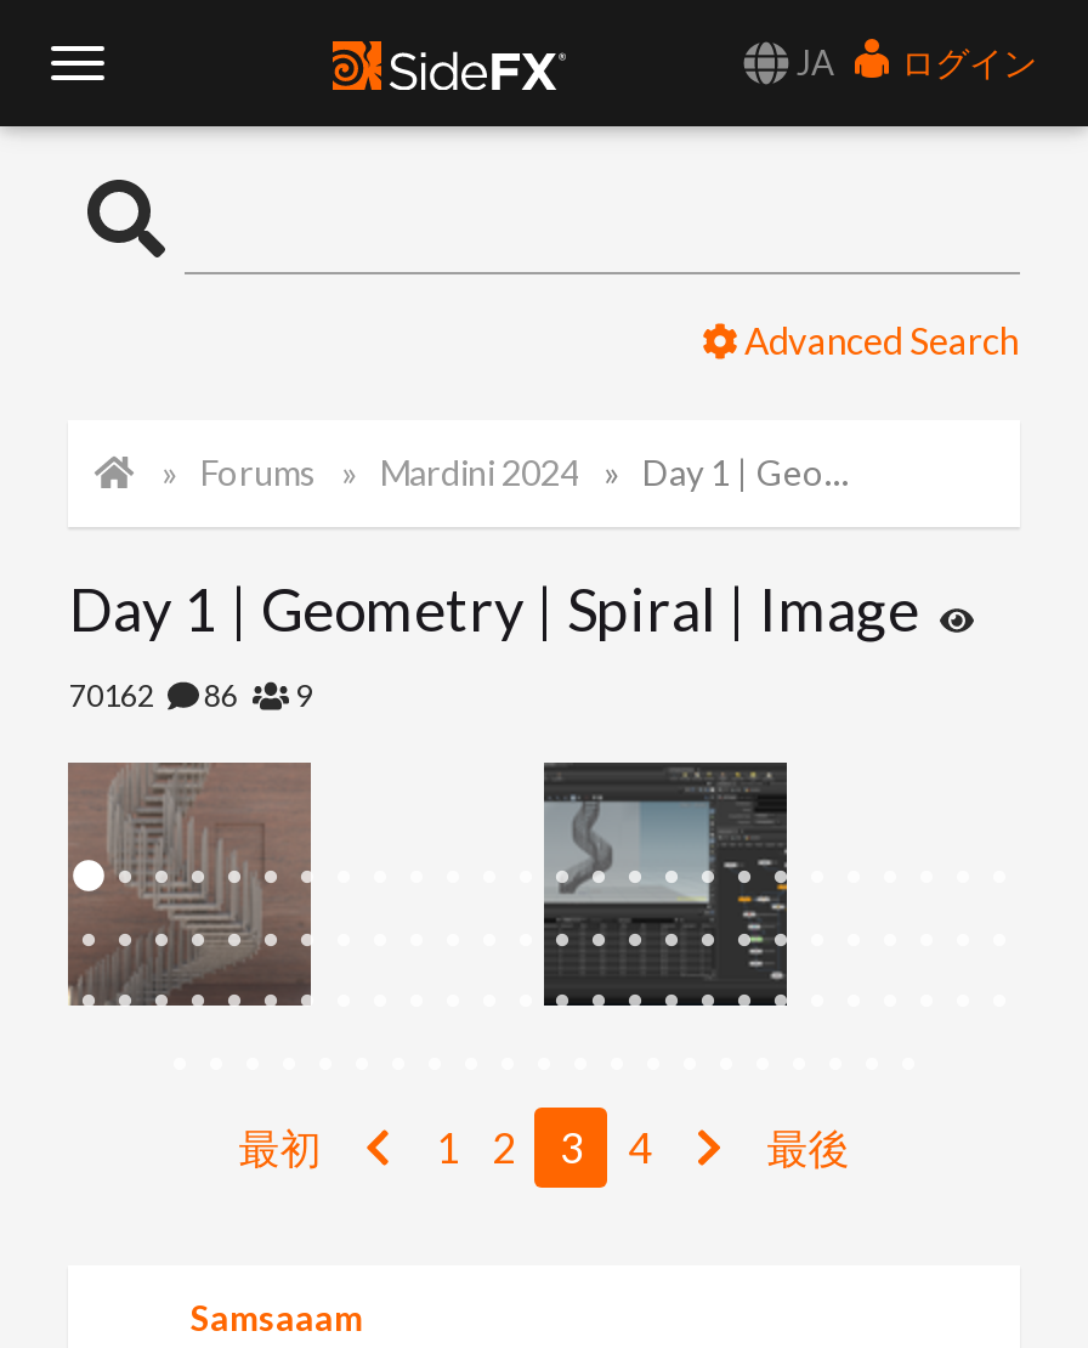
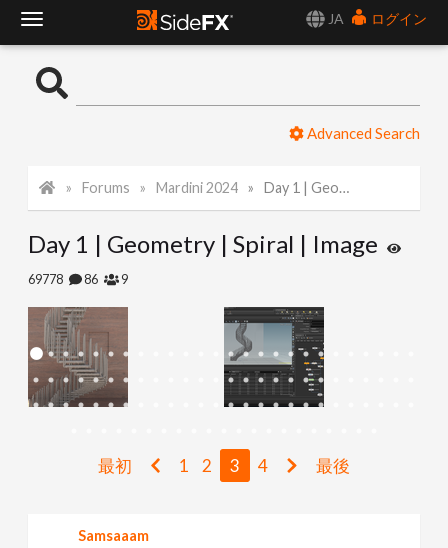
- 70162 86 9
+ 69778 86 9
